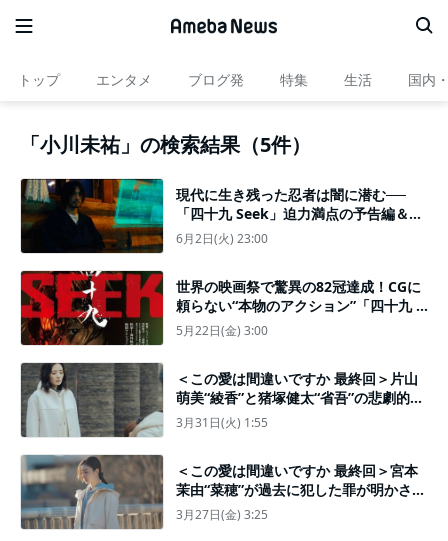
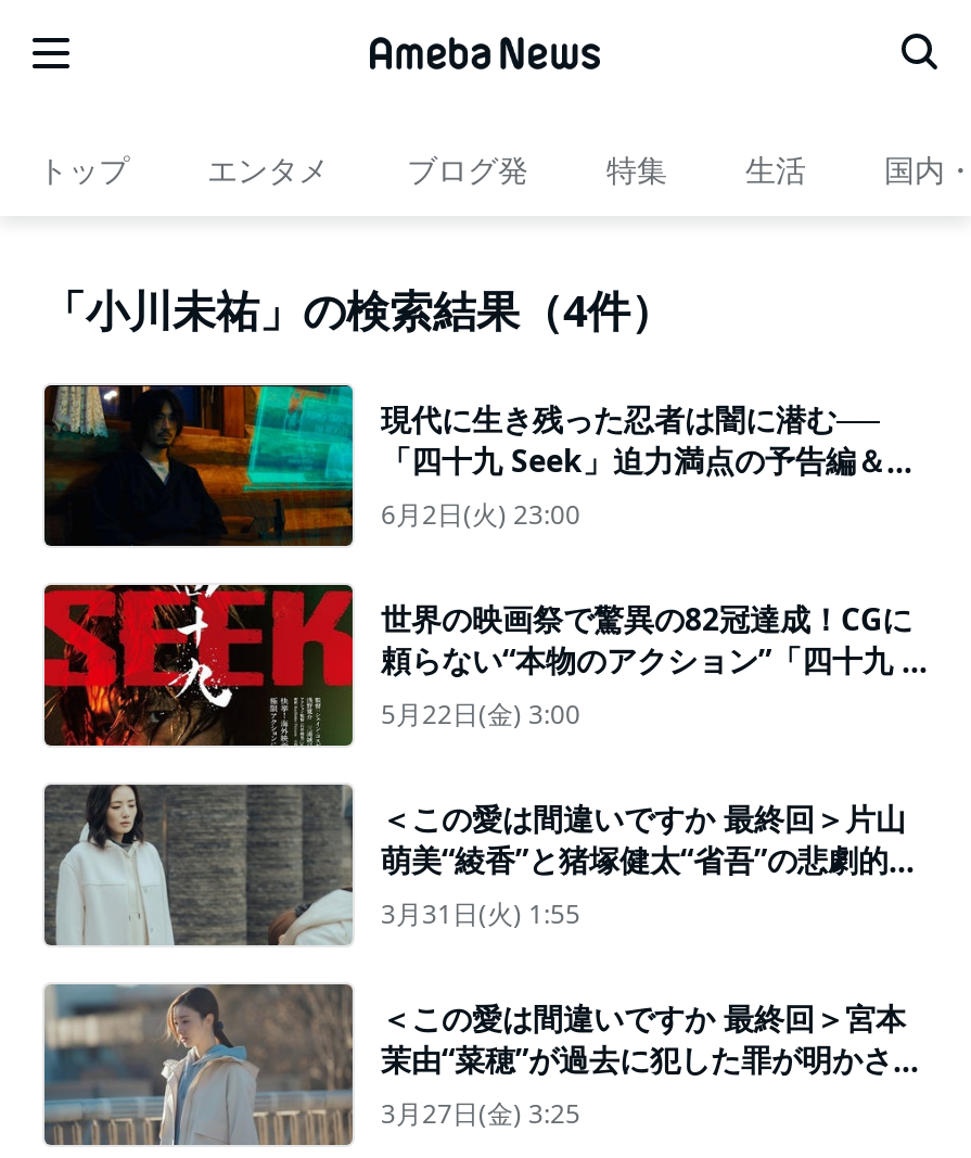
- 「小川未祐」の検索結果（5件）
+ 「小川未祐」の検索結果（4件）
